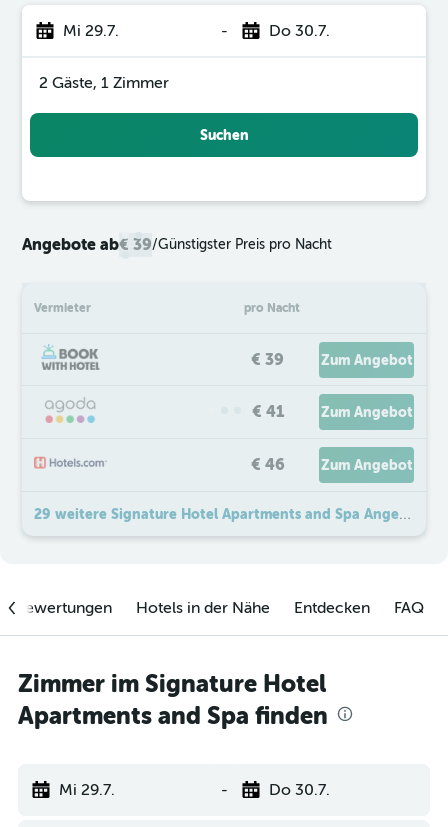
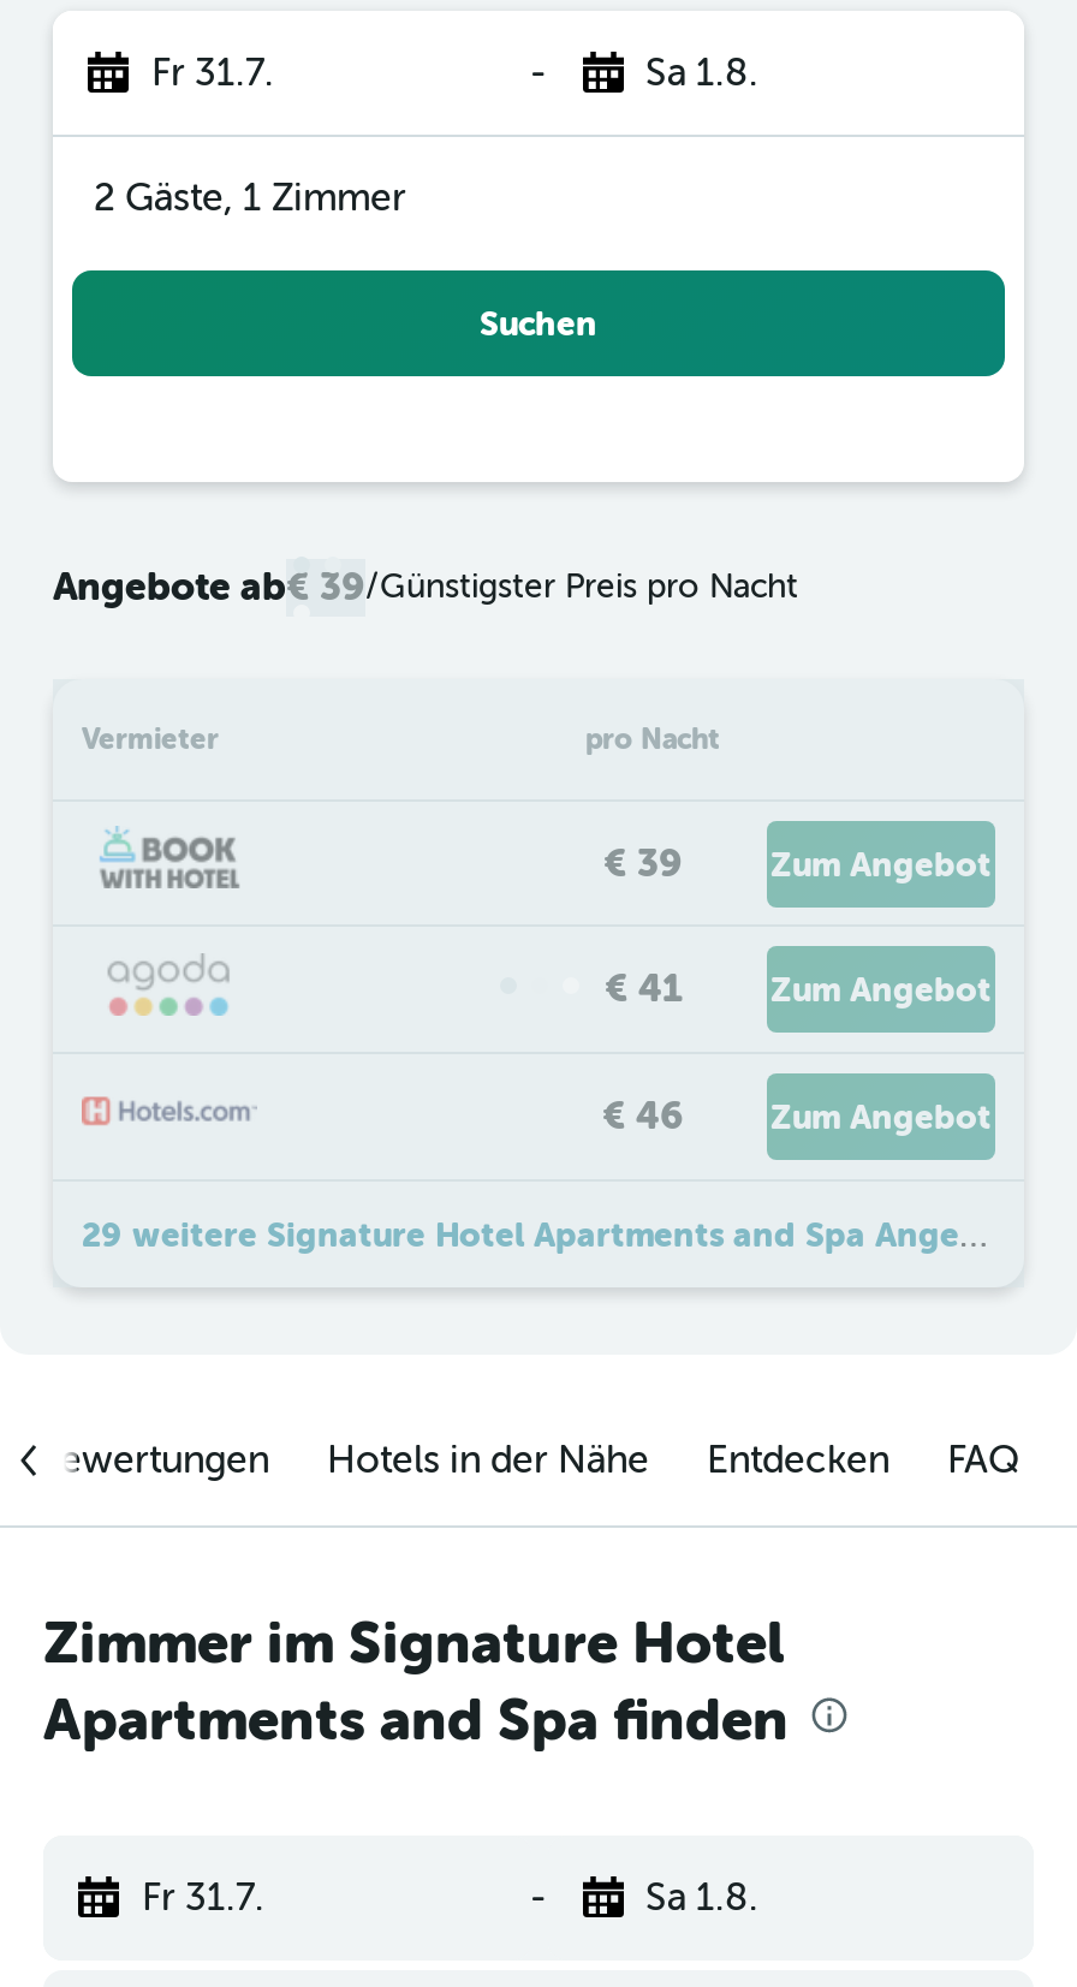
- Mi 29.7.
+ Fr 31.7.

- Do 30.7.
+ Sa 1.8.

- Mi 29.7.
+ Fr 31.7.

- Do 30.7.
+ Sa 1.8.
